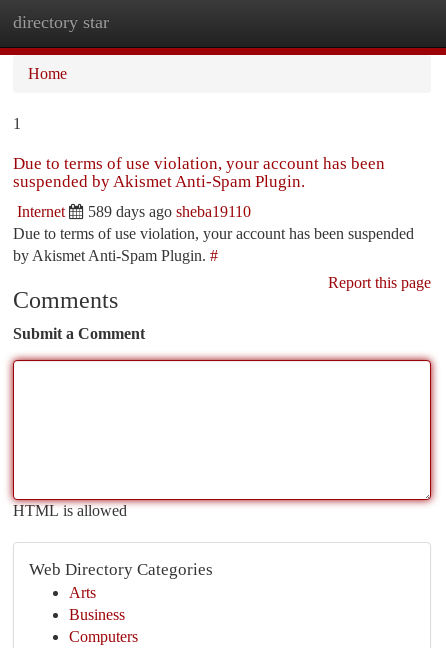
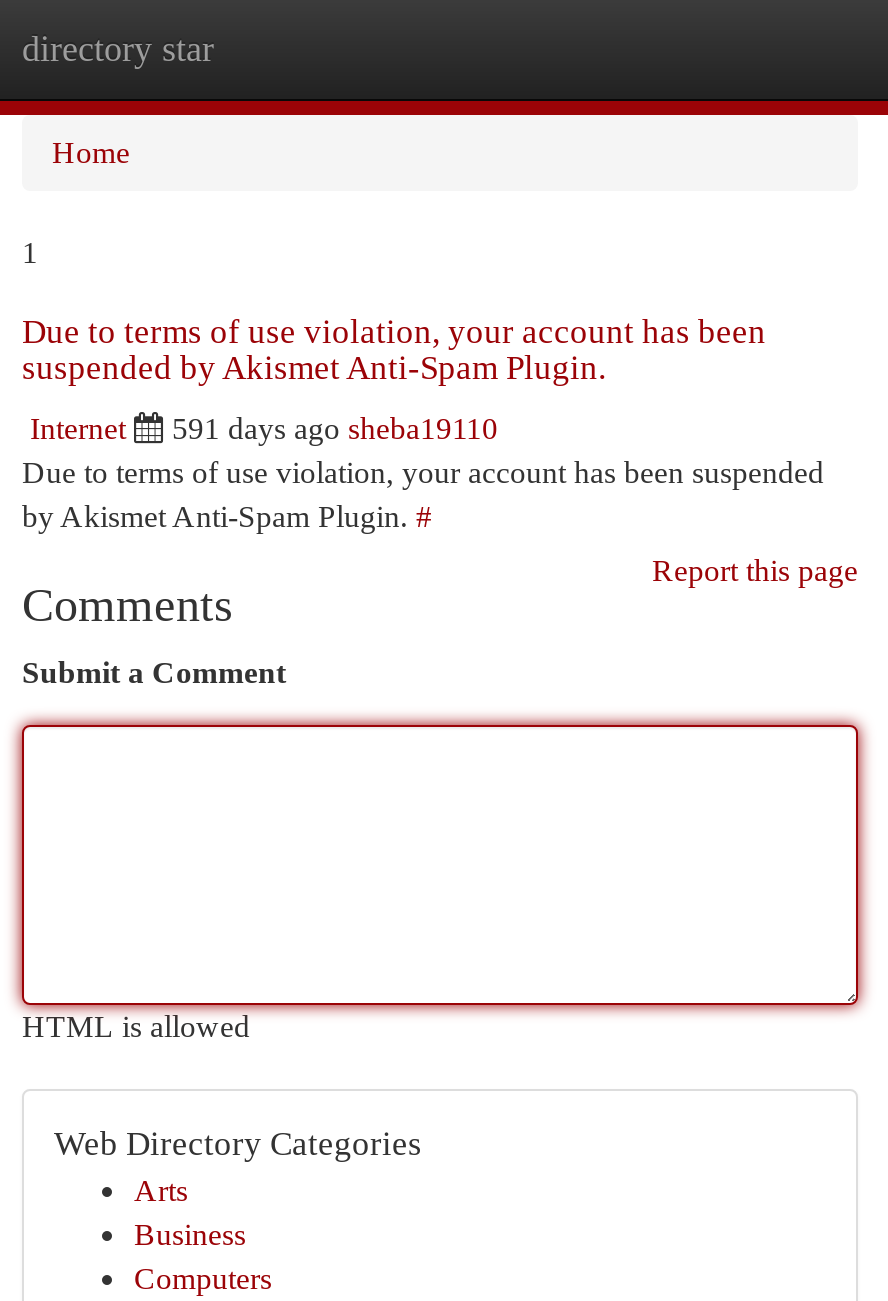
- 589 days ago sheba19110
+ 591 days ago sheba19110
